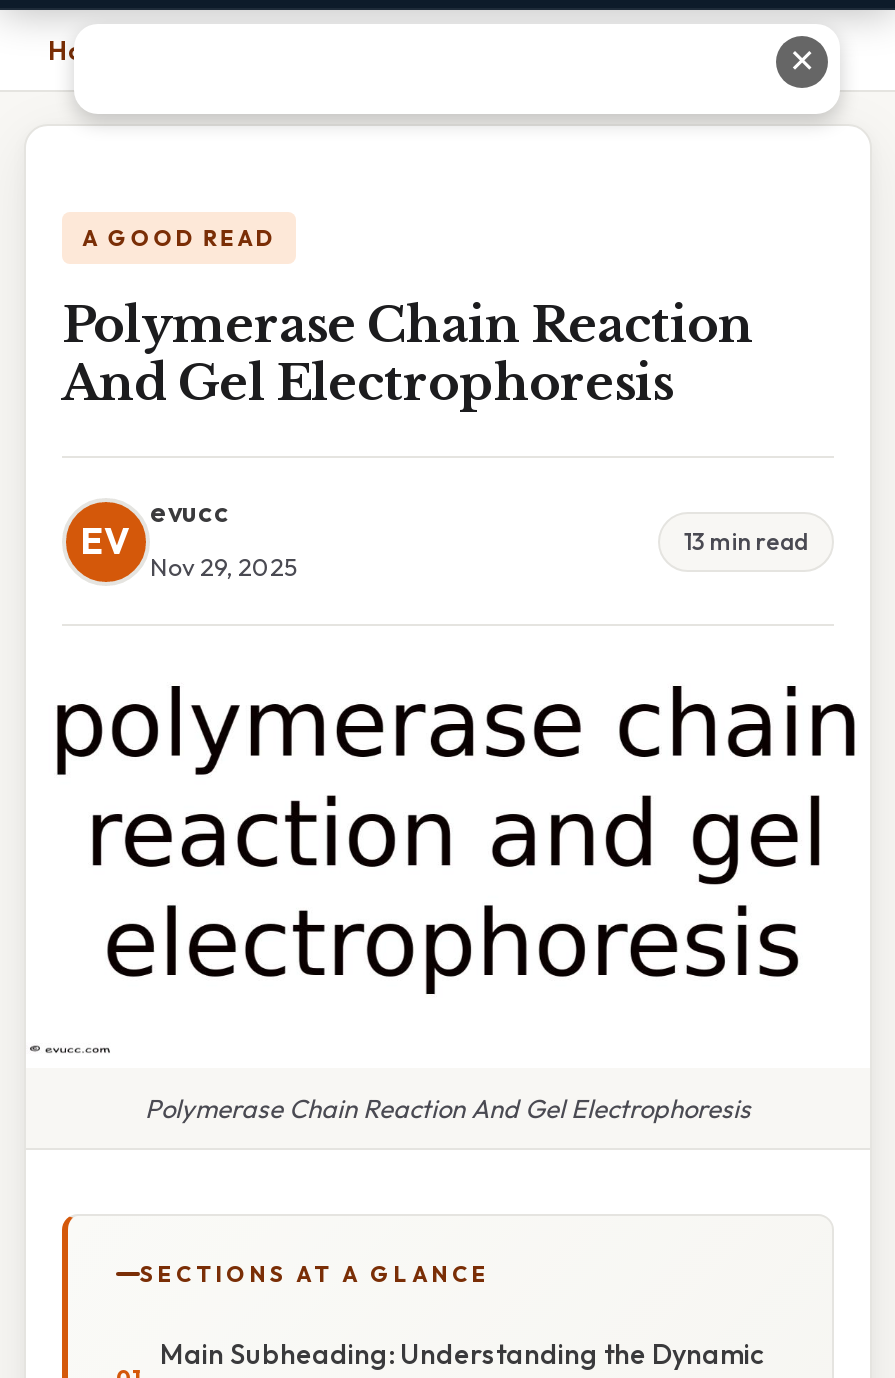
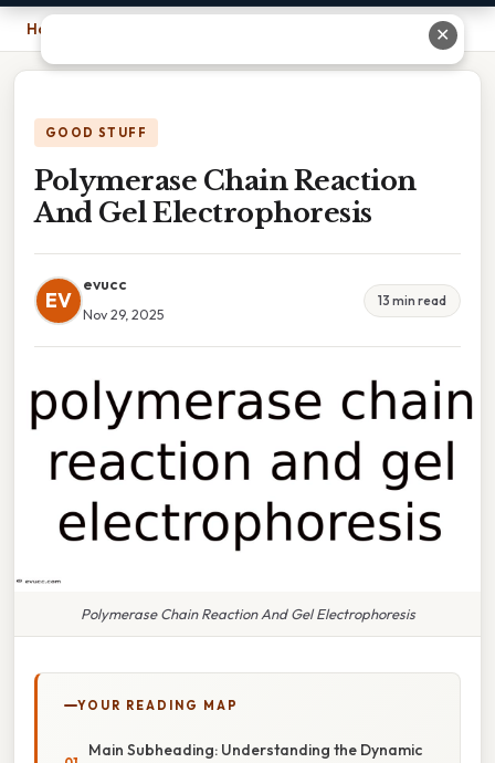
- A GOOD READ
+ GOOD STUFF

- SECTIONS AT A GLANCE
+ YOUR READING MAP
